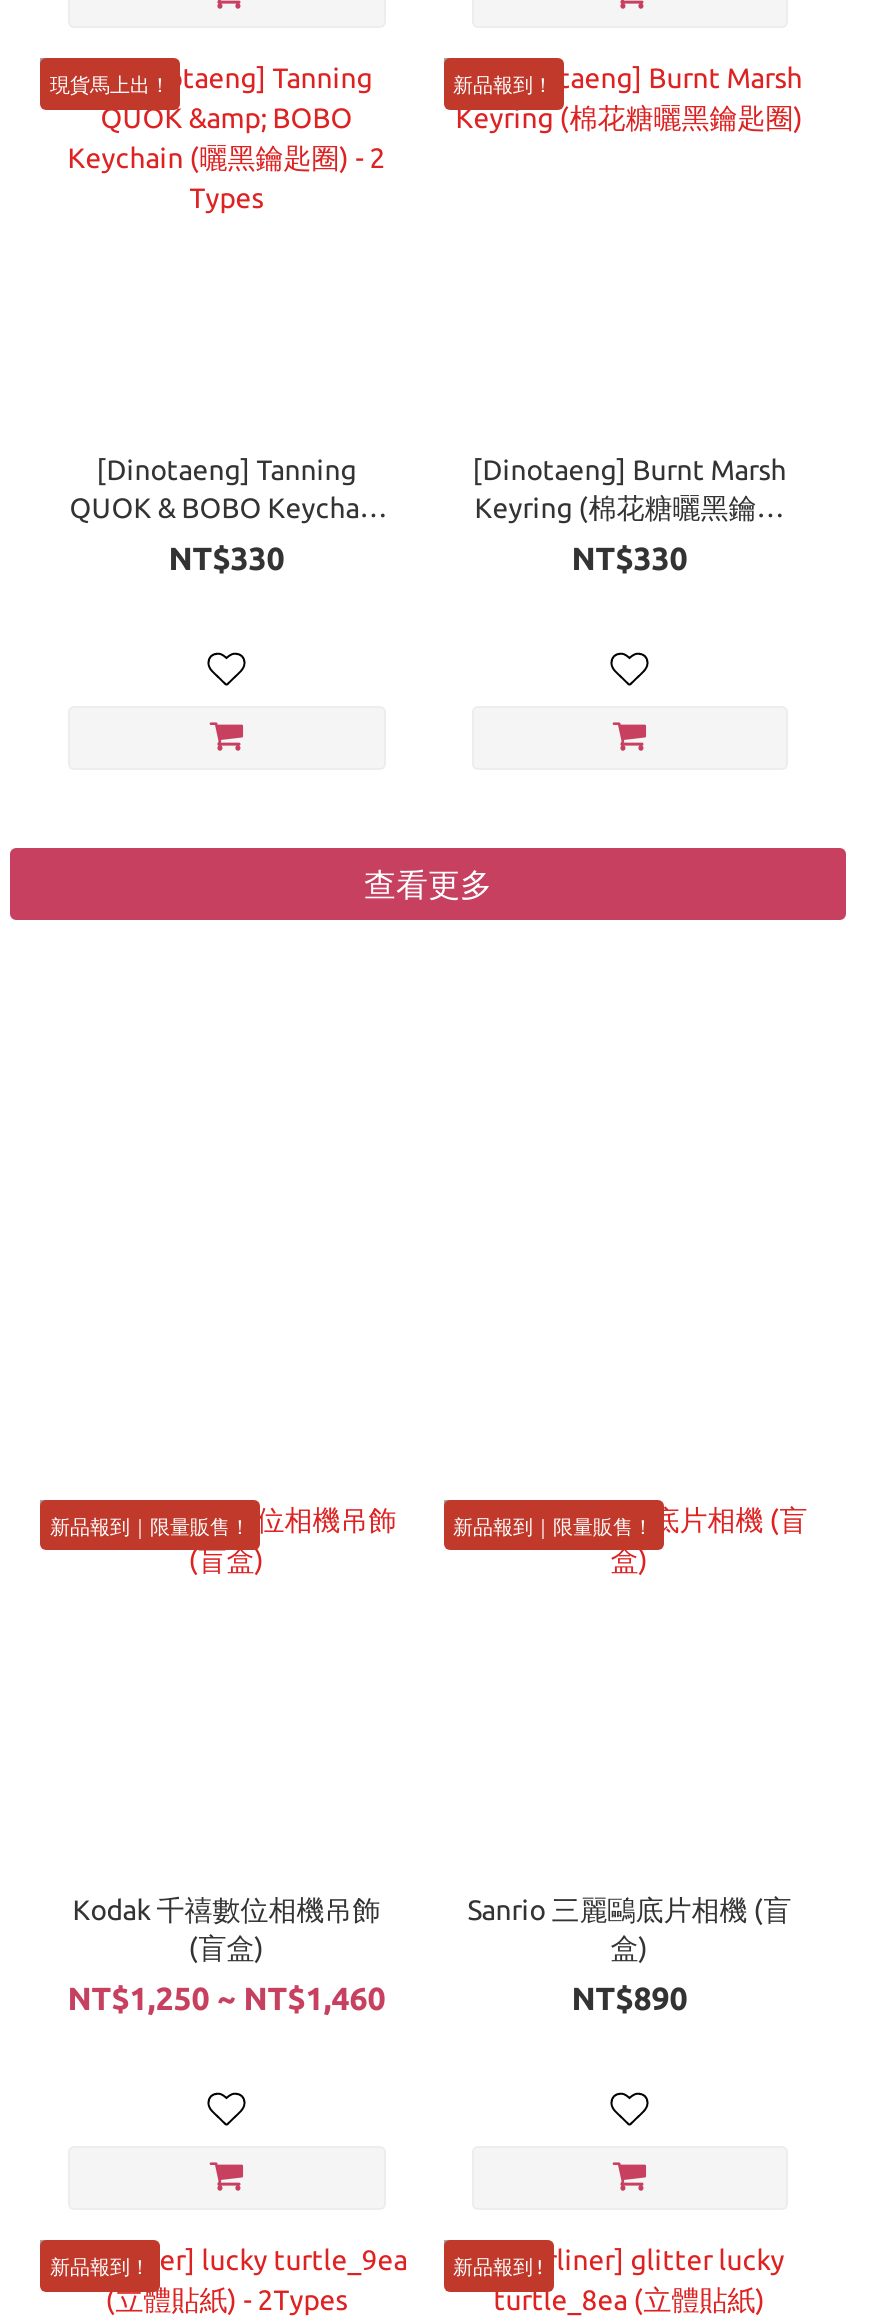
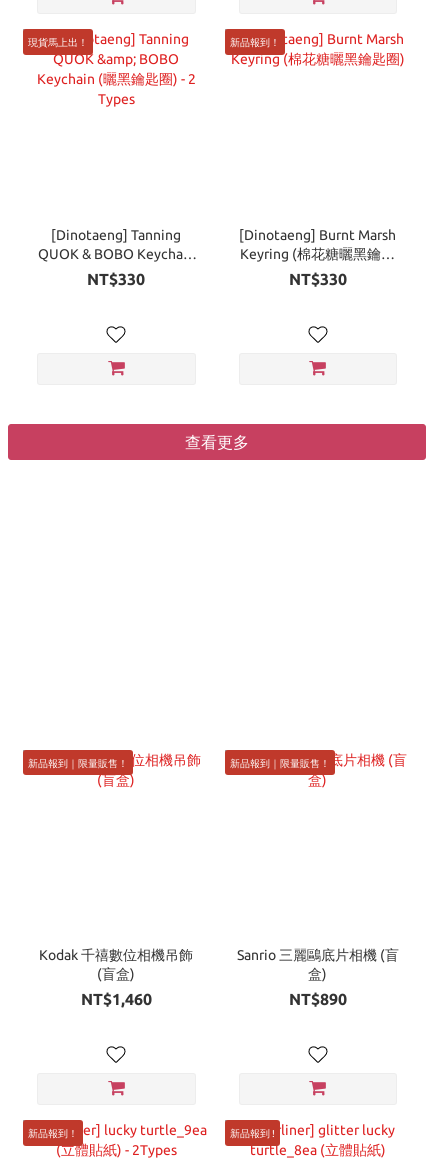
- NT$1,250 ~ NT$1,460
+ NT$1,460
